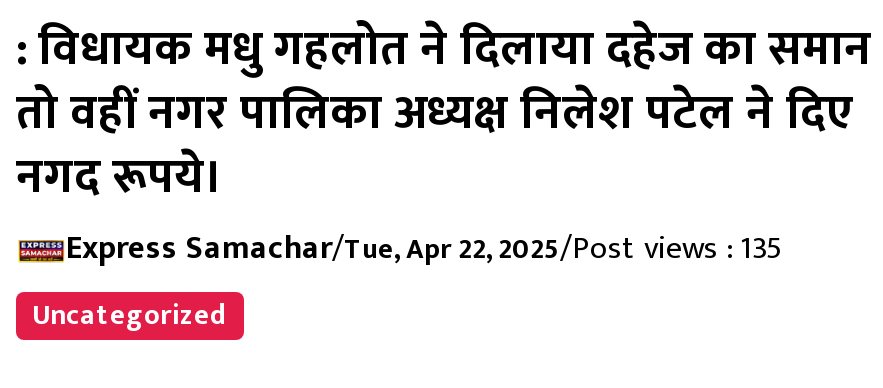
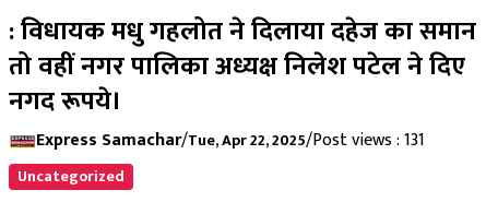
- Express Samachar/Tue, Apr 22, 2025/Post views : 135
+ Express Samachar/Tue, Apr 22, 2025/Post views : 131
